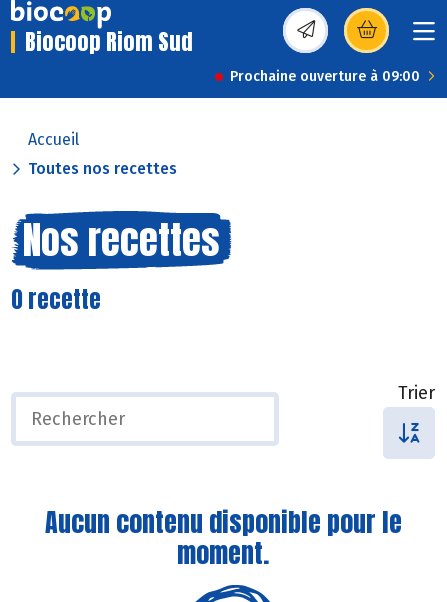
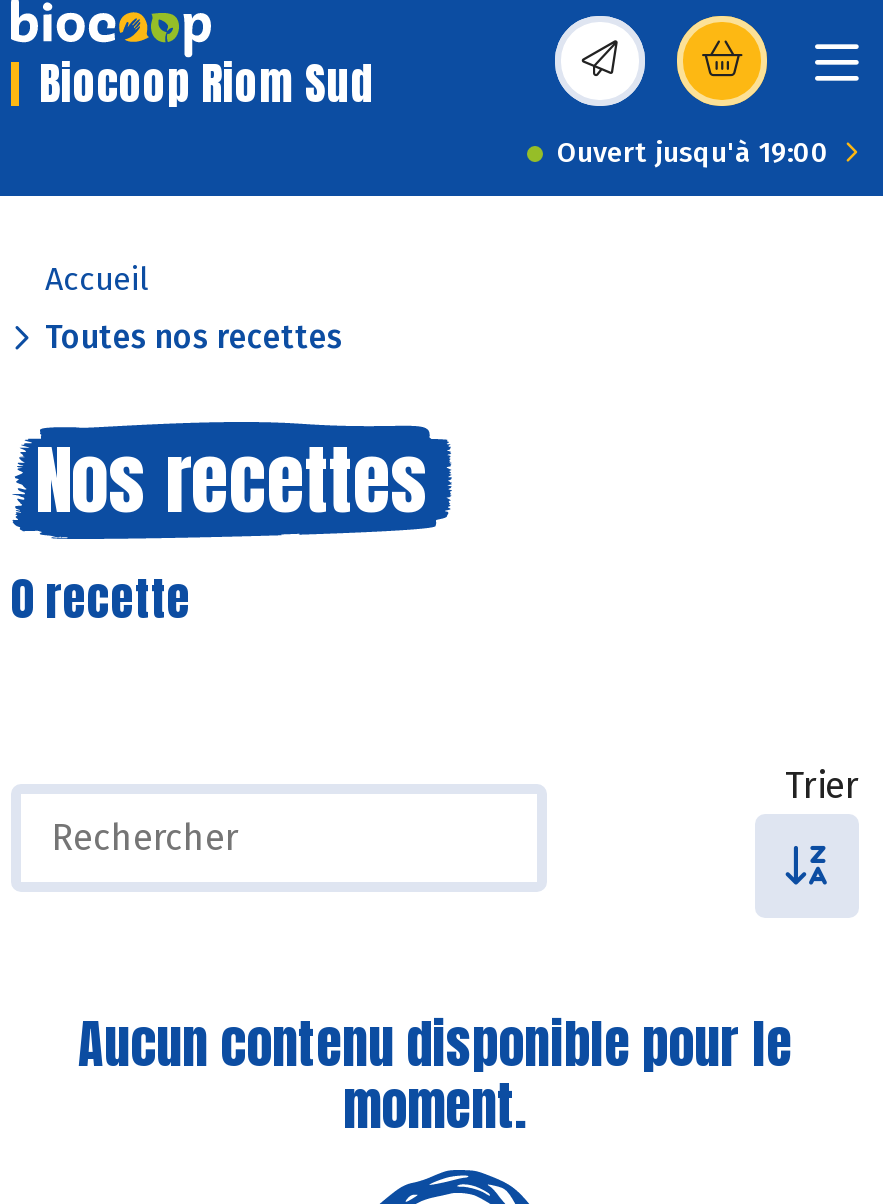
- Prochaine ouverture à 09:00
+ Ouvert jusqu'à 19:00
